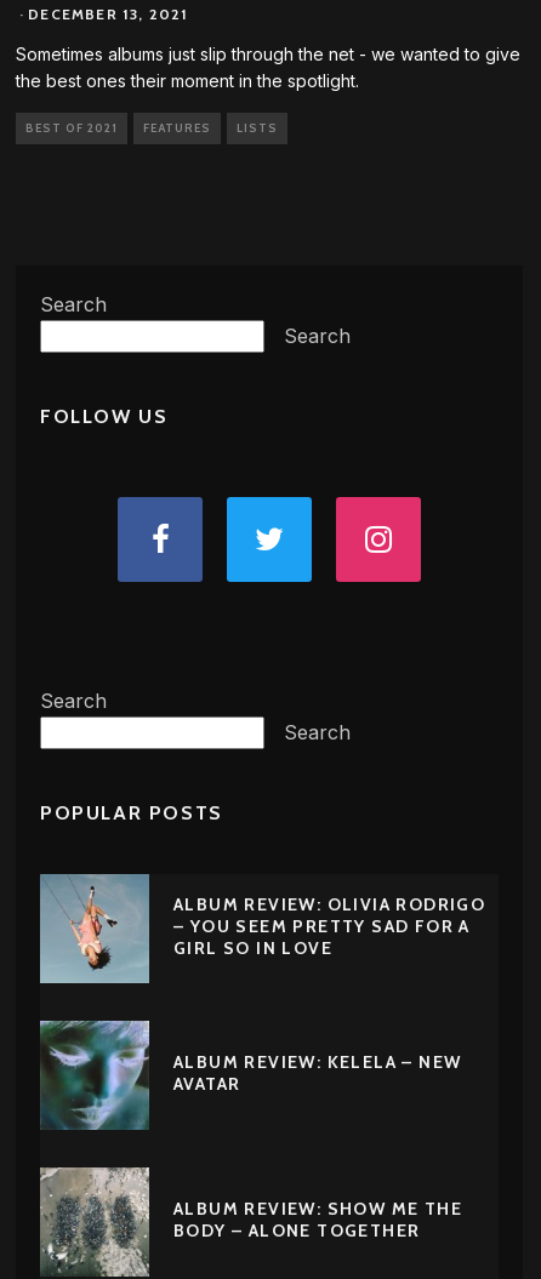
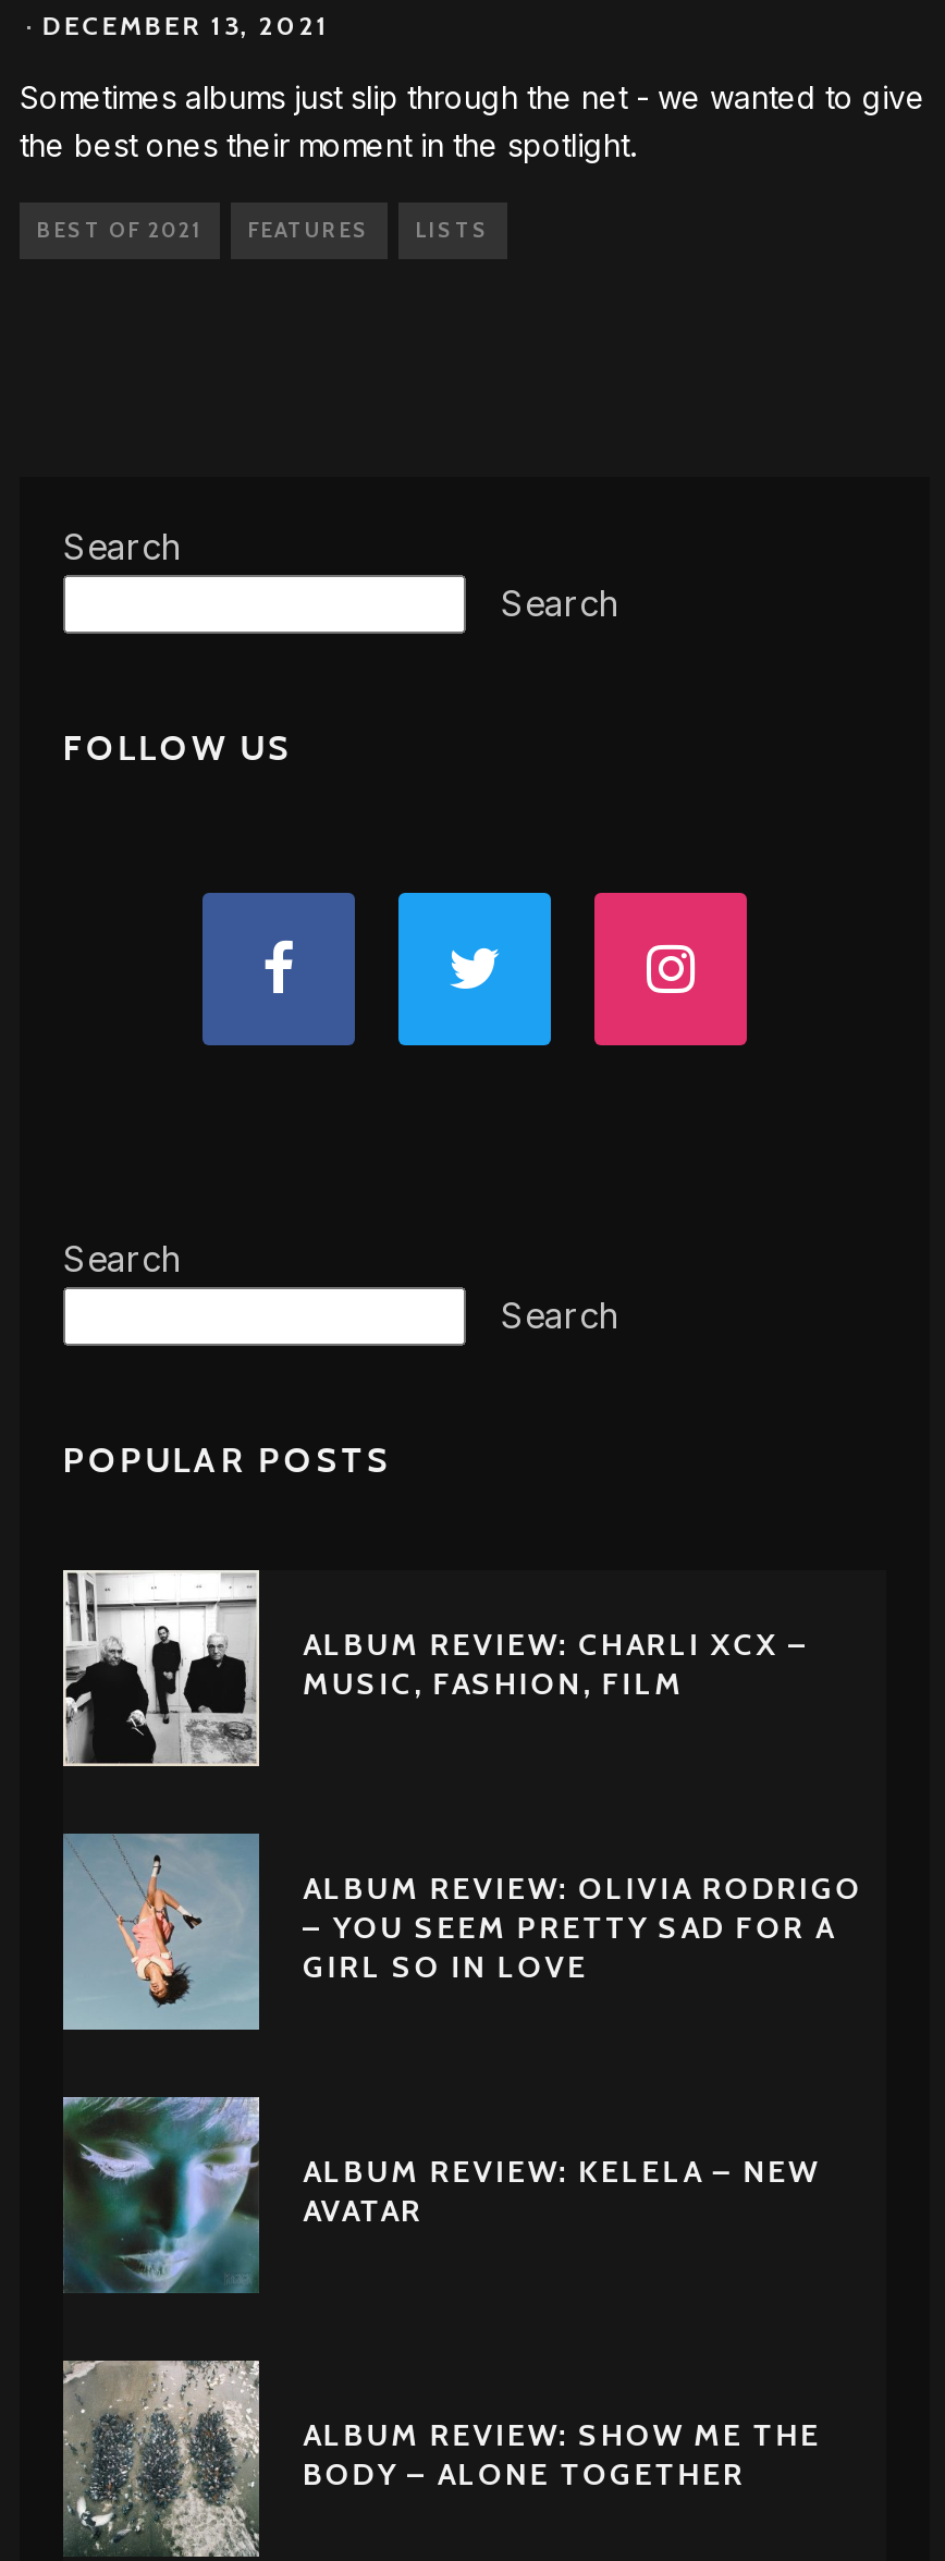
+ [image]
+ ALBUM REVIEW: CHARLI XCX –
+ MUSIC, FASHION, FILM
